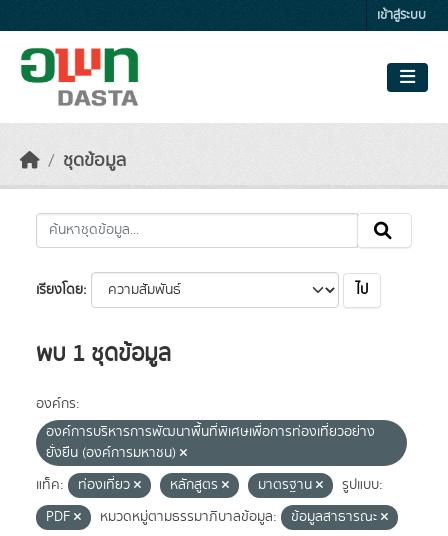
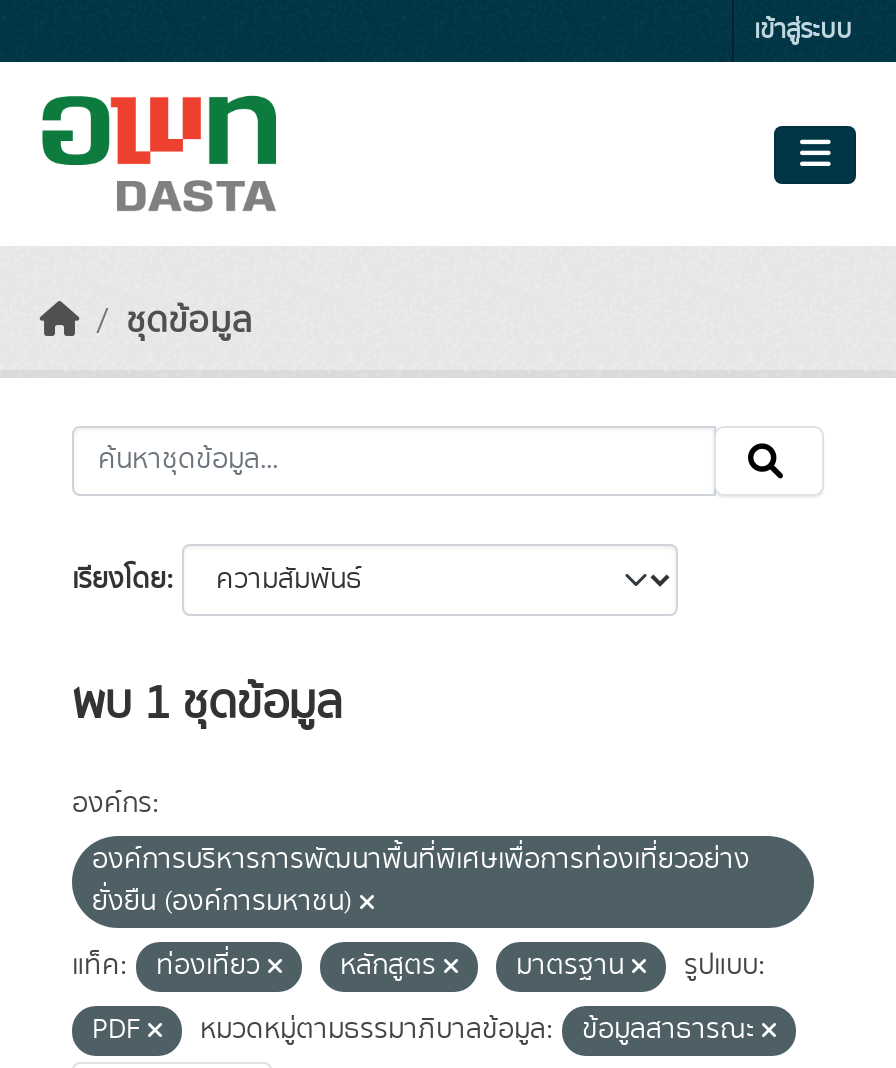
- ไป
